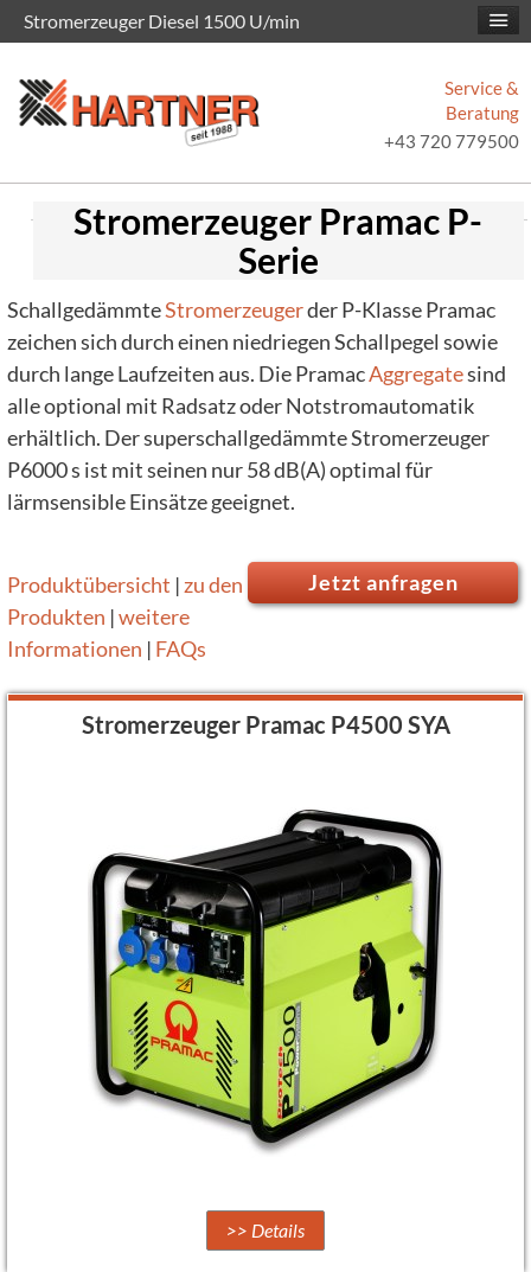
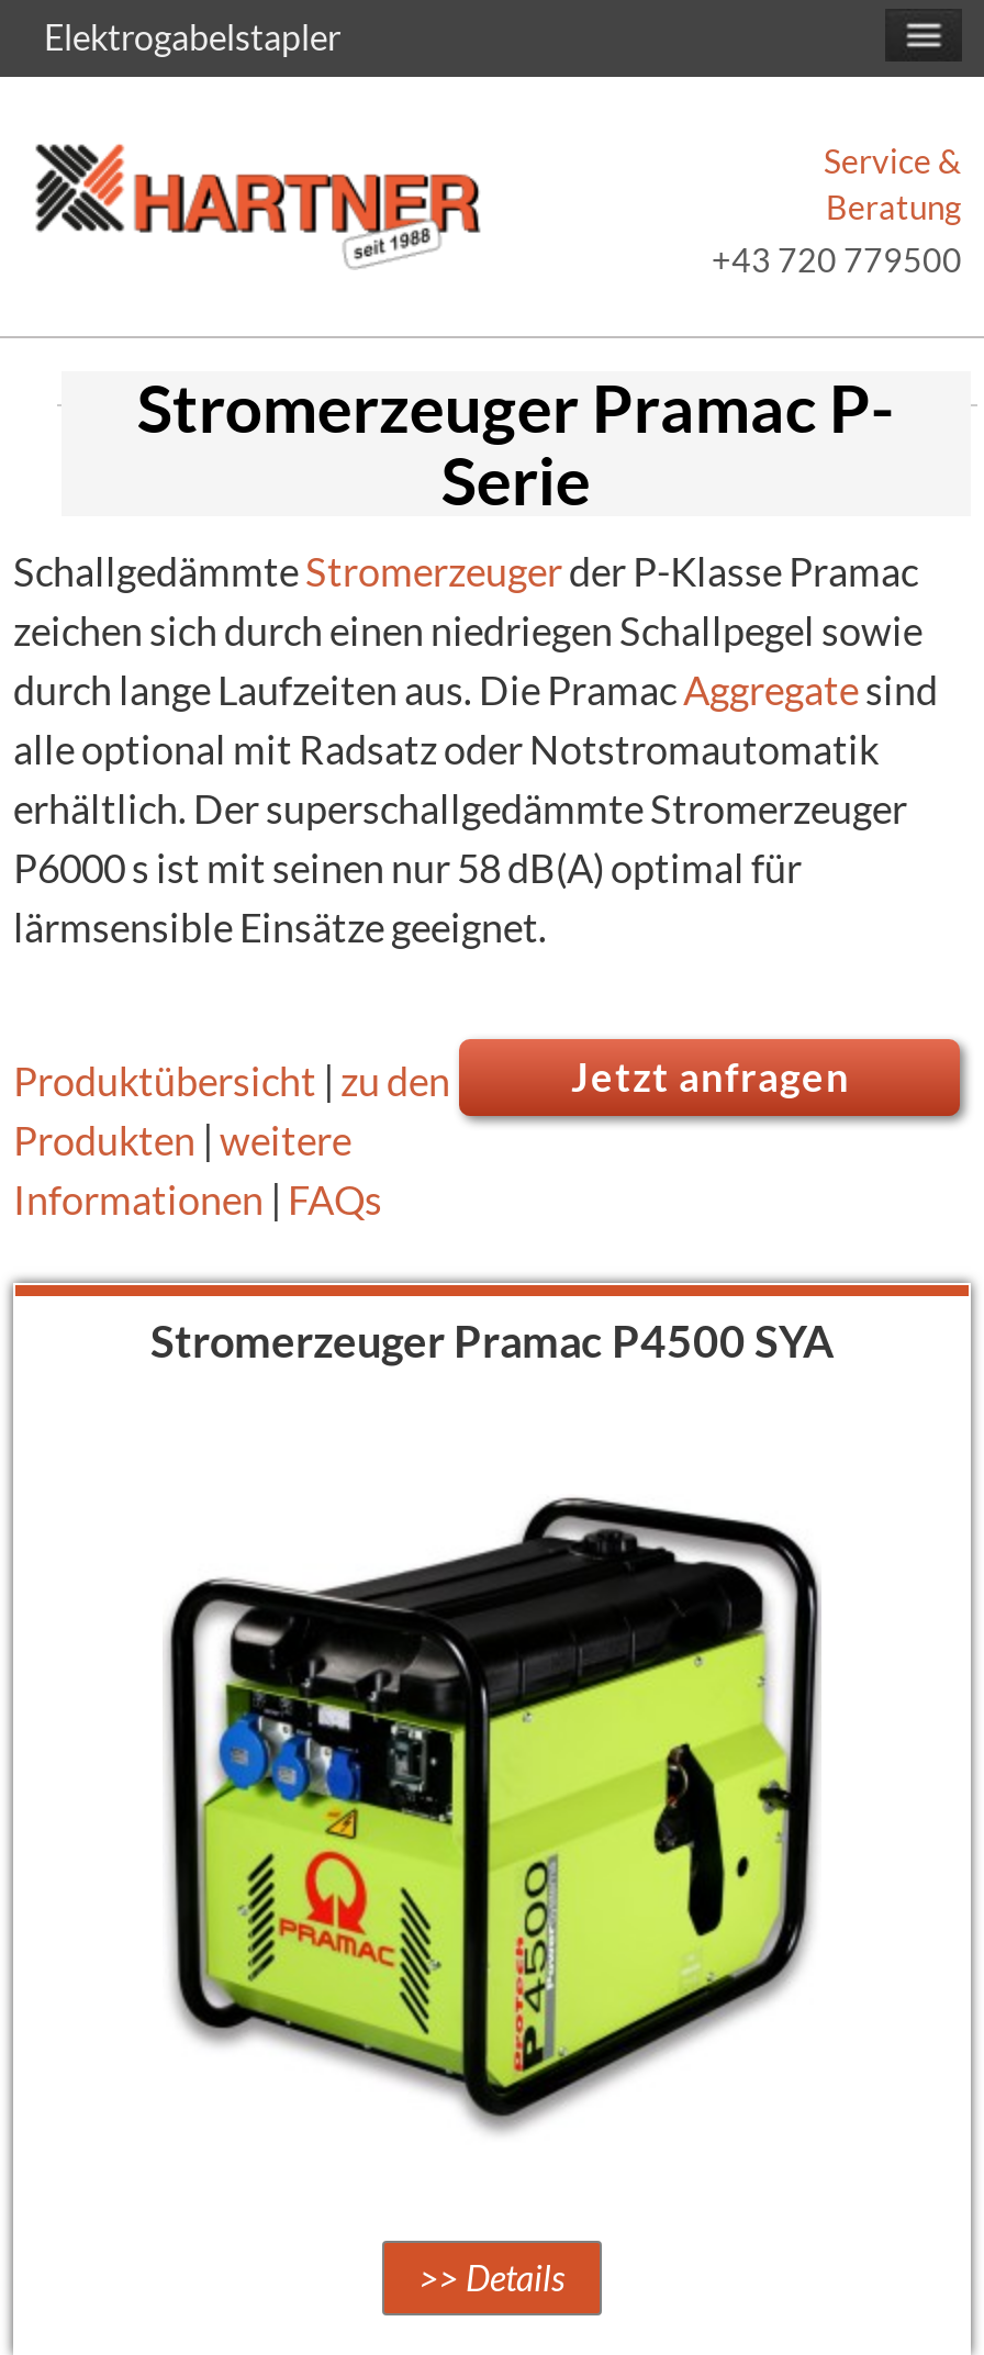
- Stromerzeuger Diesel 1500 U/min
+ Elektrogabelstapler
